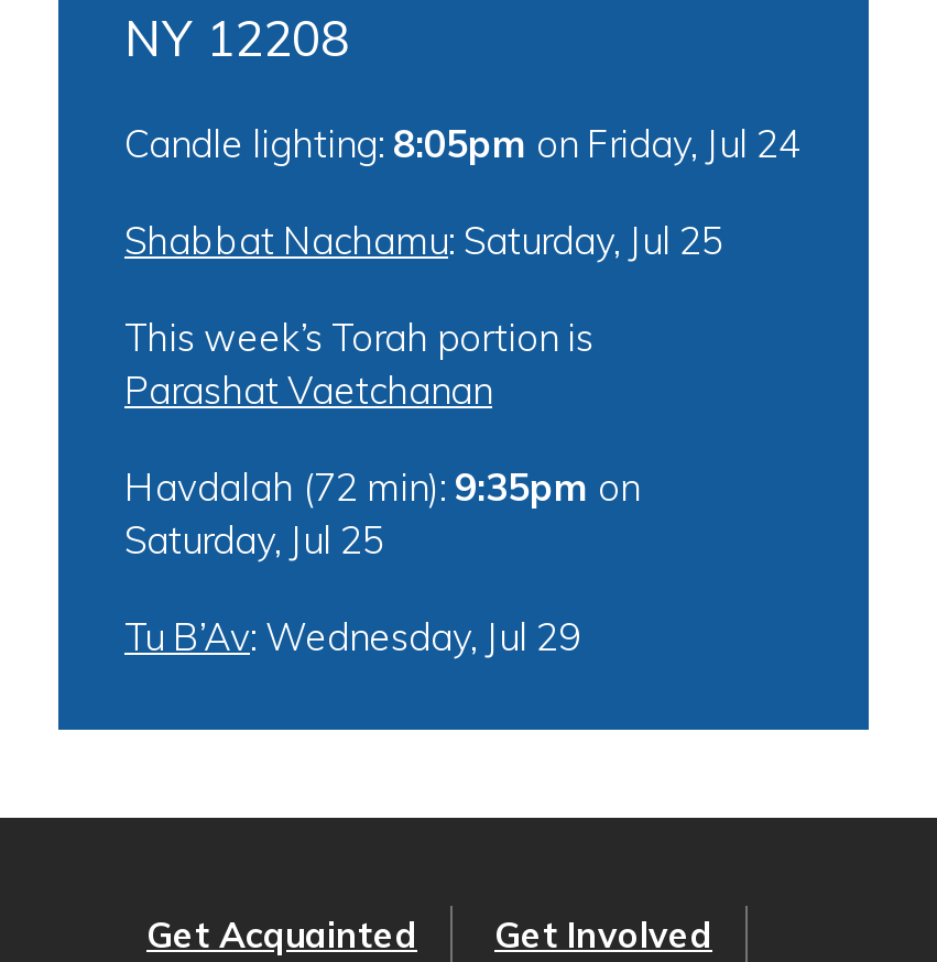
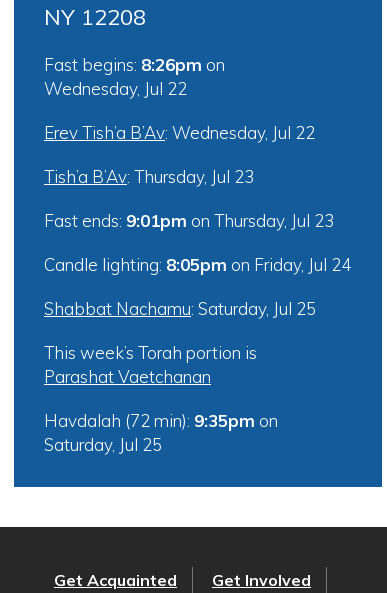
+ Fast begins: 8:26pm on
+ Wednesday, Jul 22
+ Erev Tish’a B’Av: Wednesday, Jul 22
+ Tish’a B’Av: Thursday, Jul 23
+ Fast ends: 9:01pm on Thursday, Jul 23

moved down: Candle lighting: 8:05pm on Friday, Jul 24 | Shabbat Nachamu: Saturday, Jul 25 | This week’s Torah portion is | Parashat Vaetchanan | Havdalah (72 min): 9:35pm on | Saturday, Jul 25

- Tu B’Av: Wednesday, Jul 29
